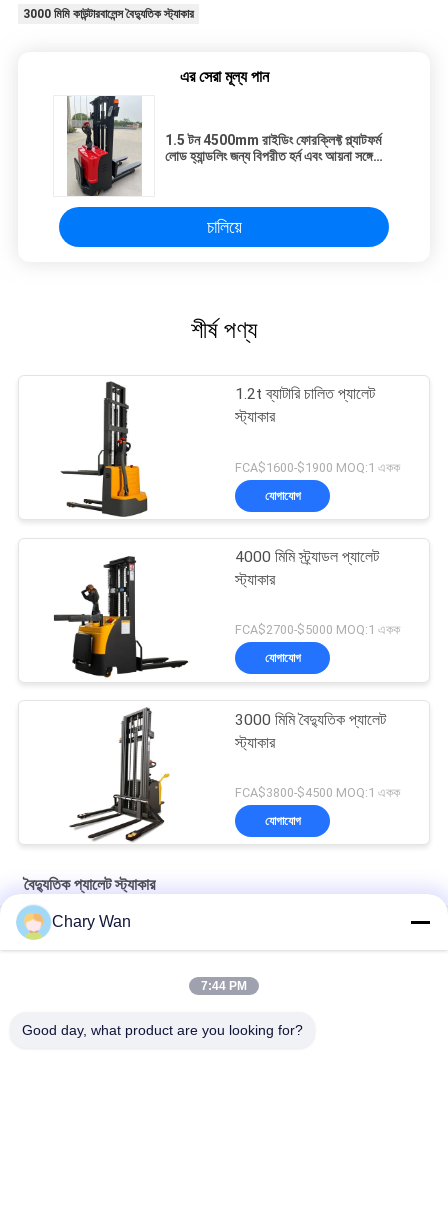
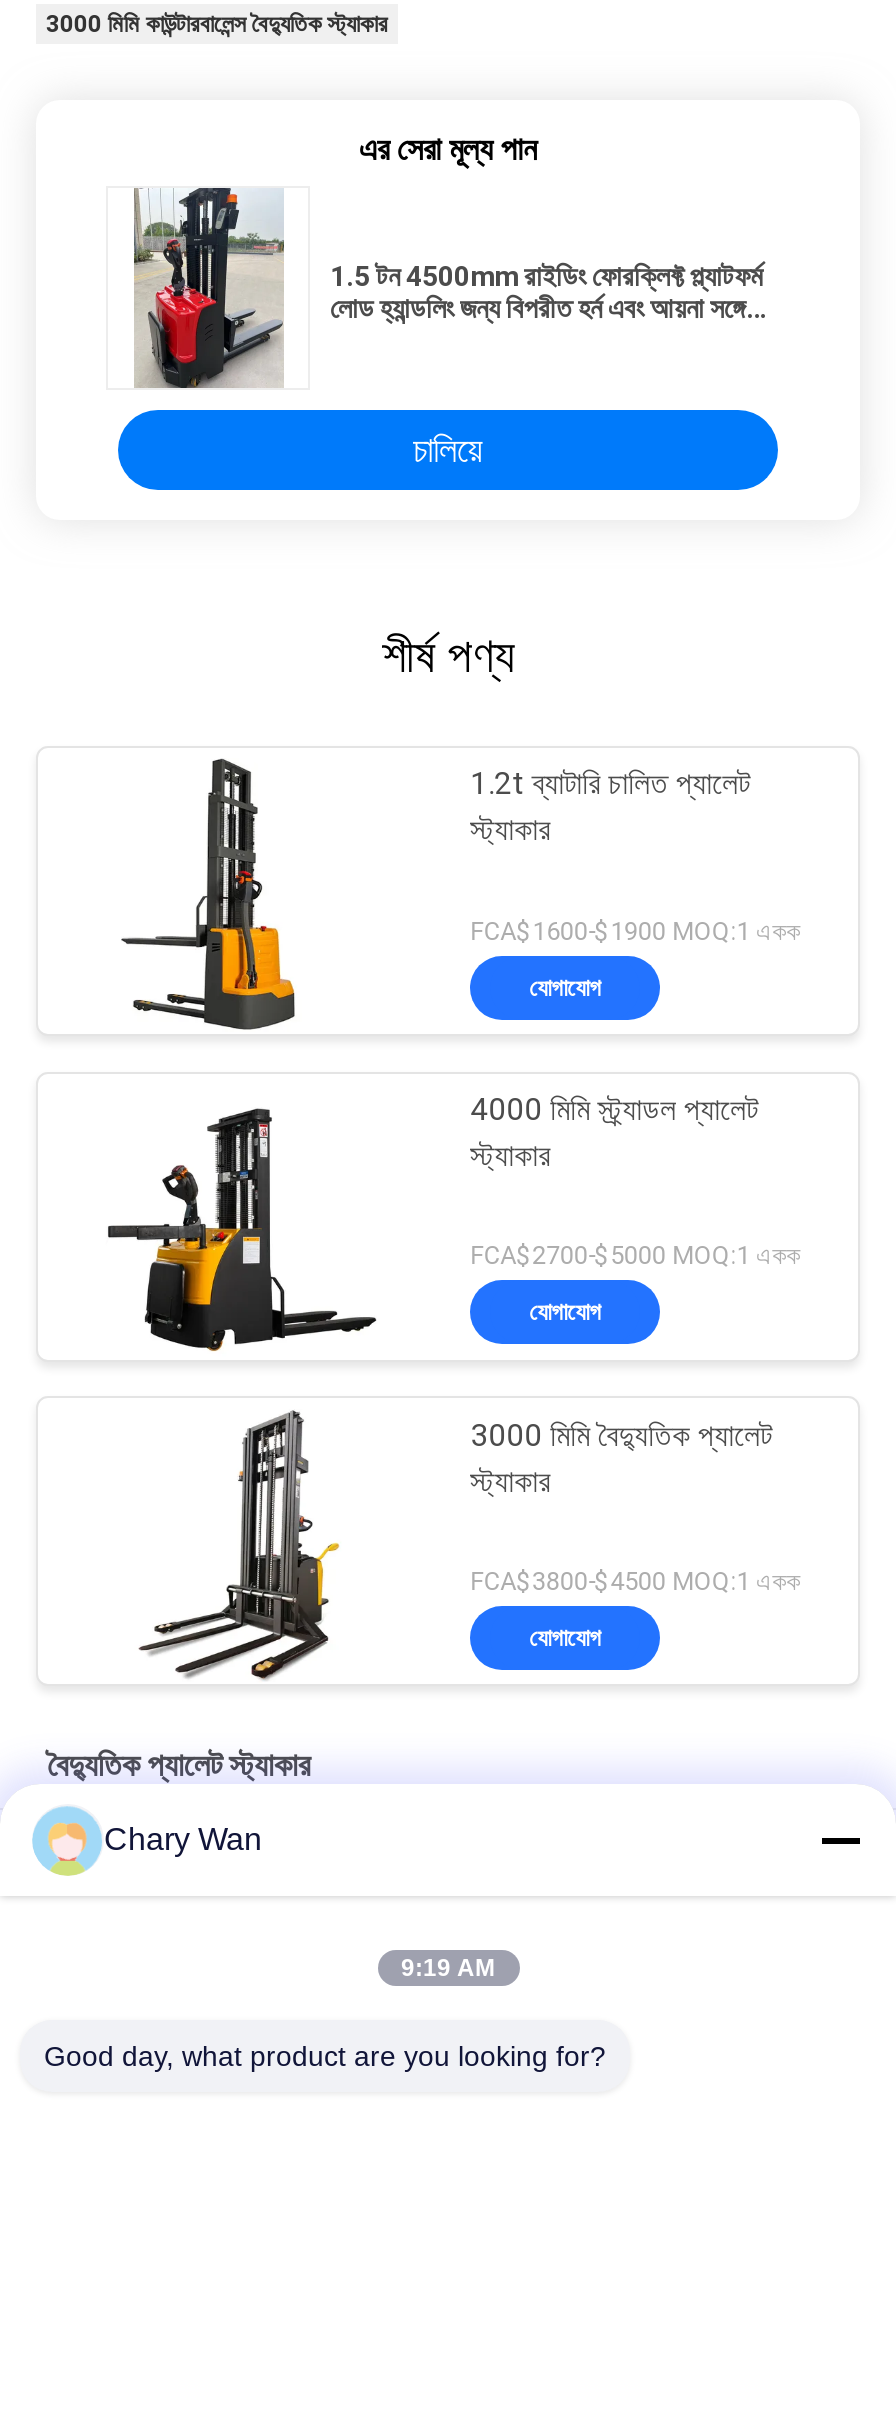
- 7:44 PM
+ 9:19 AM
